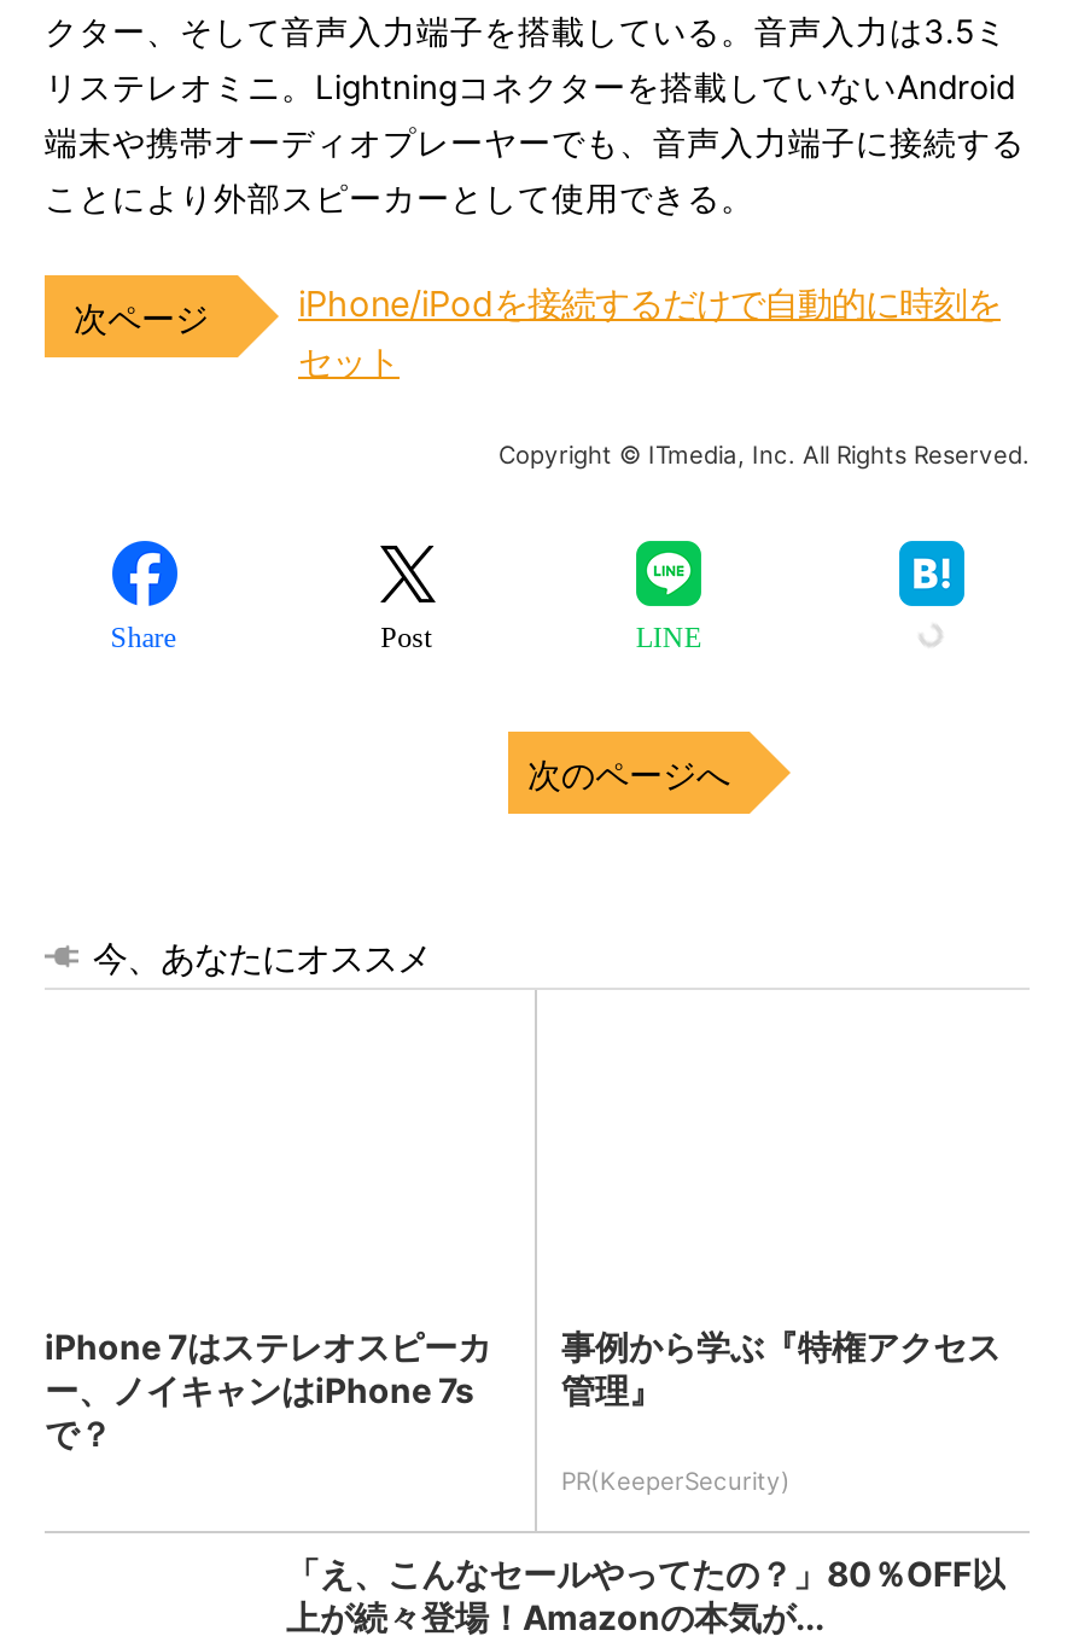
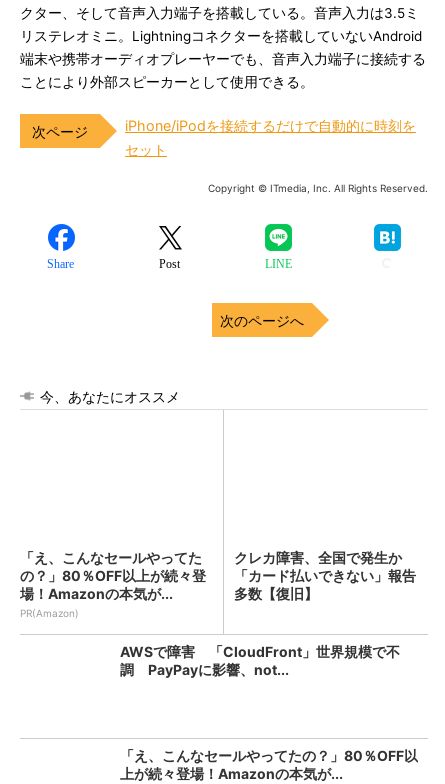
- iPhone 7はステレオスピーカ
- ー、ノイキャンはiPhone 7s
- で？
+ 「え、こんなセールやってた
+ の？」80％OFF以上が続々登
+ 場！Amazonの本気が...
+ PR(Amazon)

- 事例から学ぶ『特権アクセス
- 管理』
+ クレカ障害、全国で発生か
+ 「カード払いできない」報告
+ 多数【復旧】

- PR(KeeperSecurity)
+ AWSで障害 「CloudFront」世界規模で不
+ 調 PayPayに影響、not...
